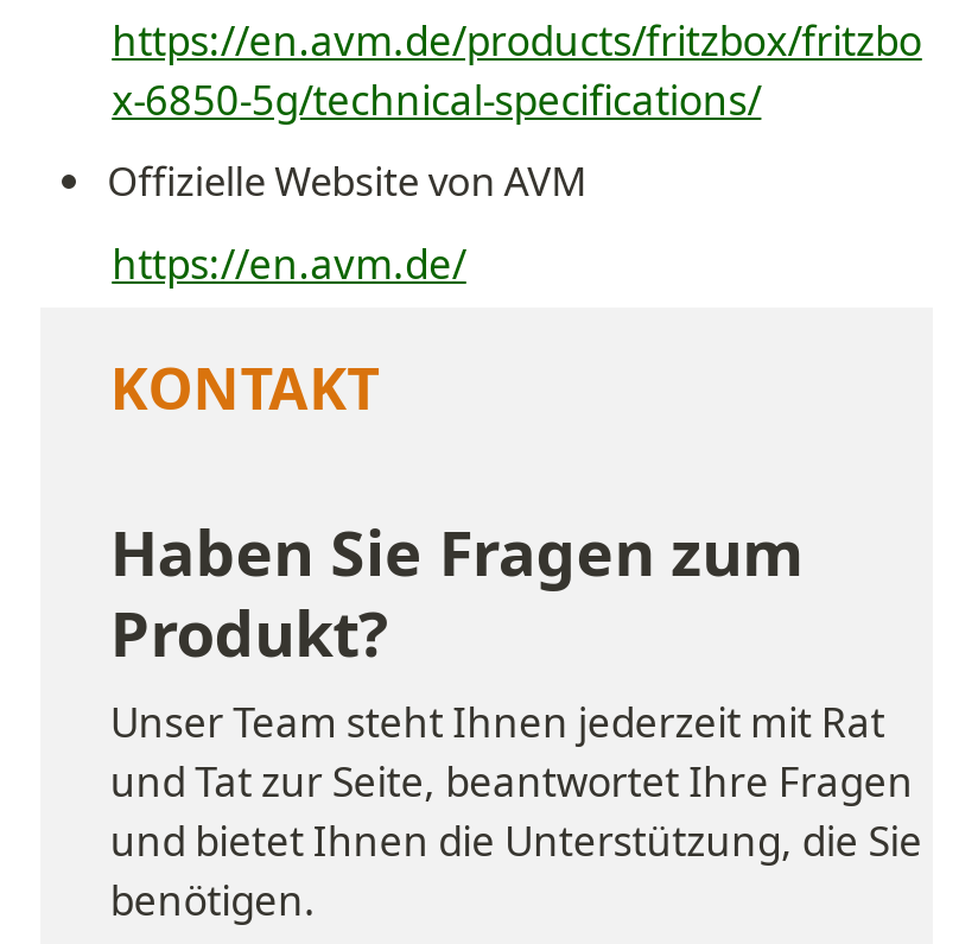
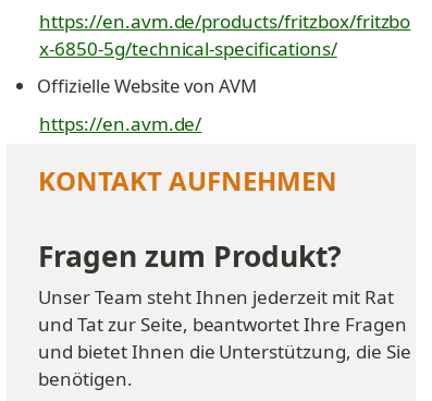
- KONTAKT
+ KONTAKT AUFNEHMEN

- Haben Sie Fragen zum
- Produkt?
+ Fragen zum Produkt?
